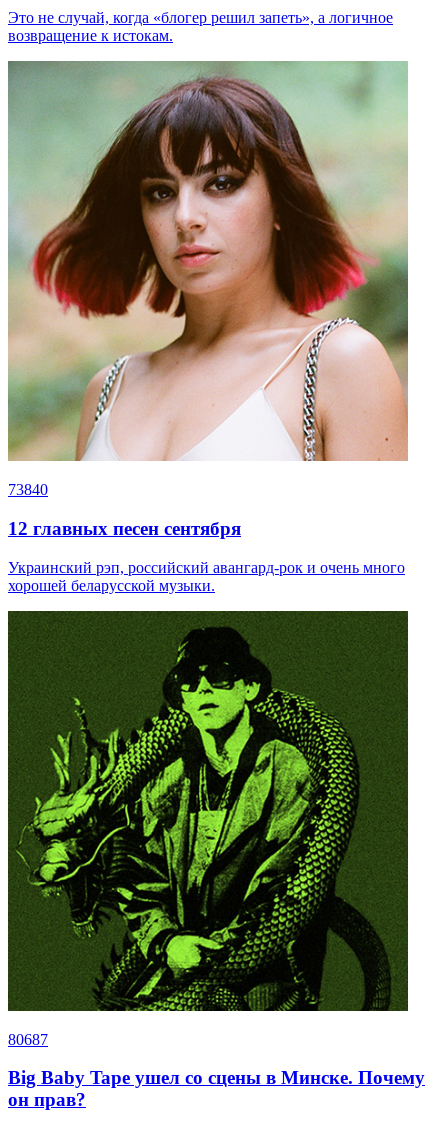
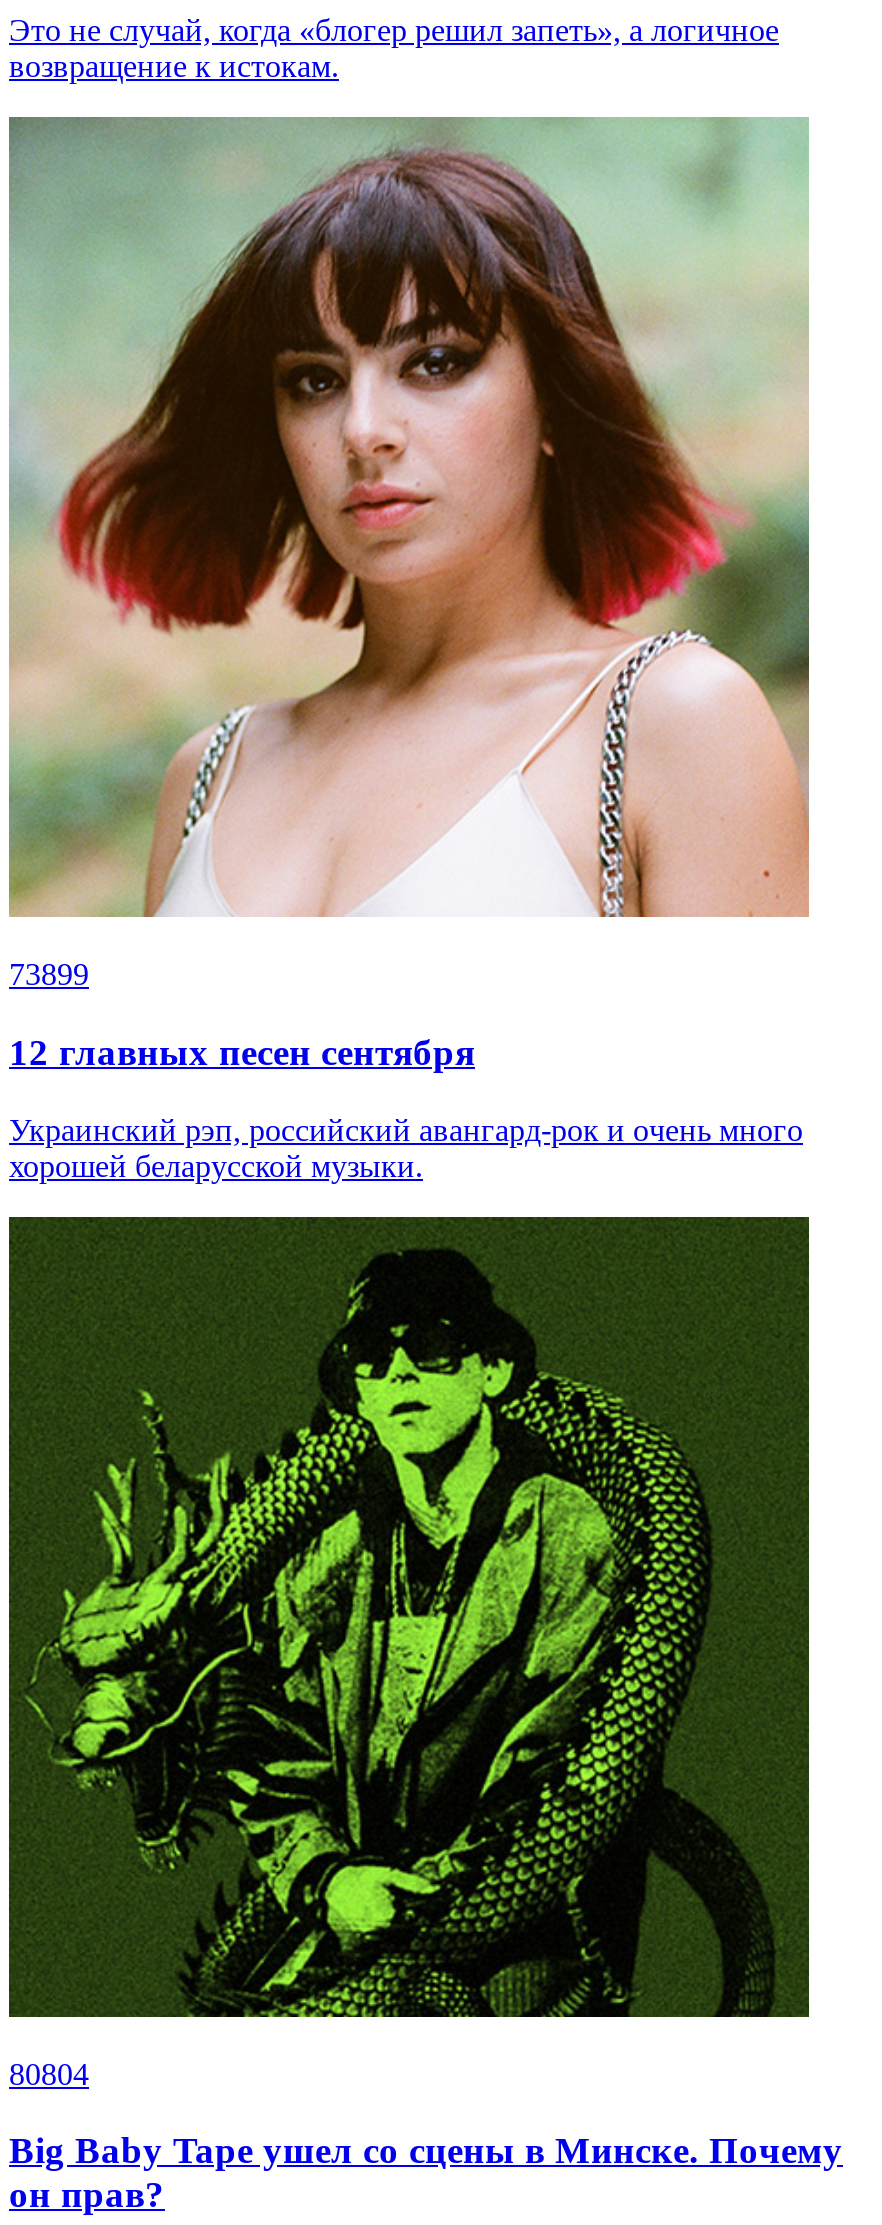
- 73840
+ 73899

- 80687
+ 80804
